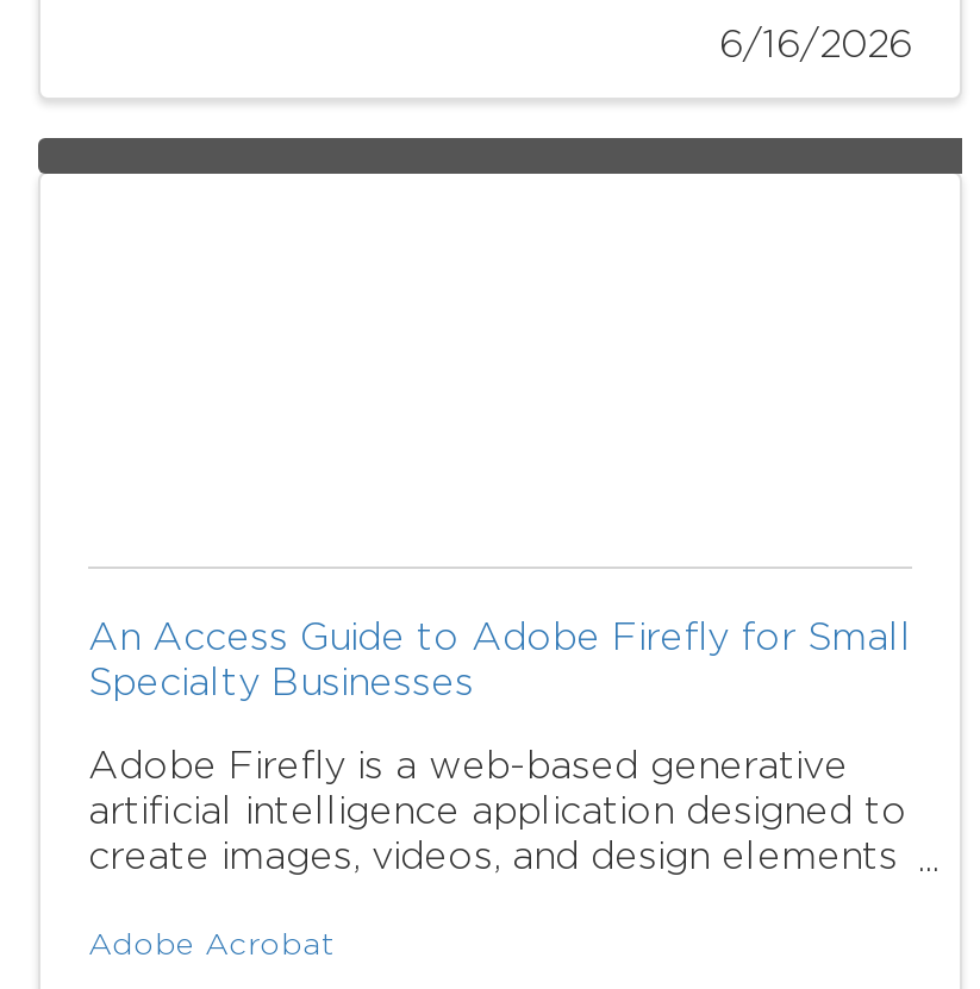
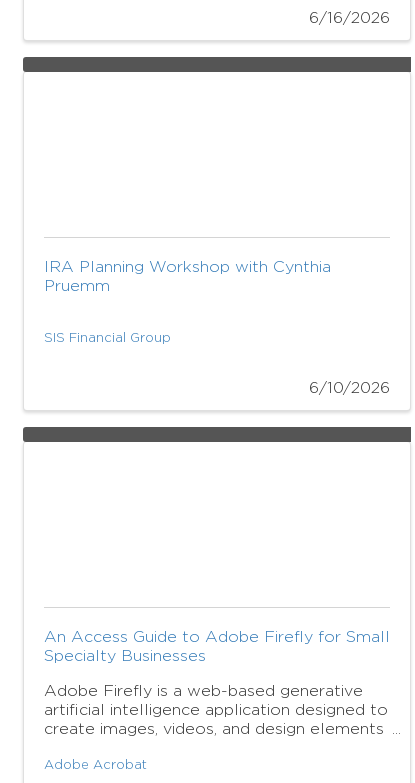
+ IRA Planning Workshop with Cynthia
+ Pruemm
+ SIS Financial Group
+ 6/10/2026
